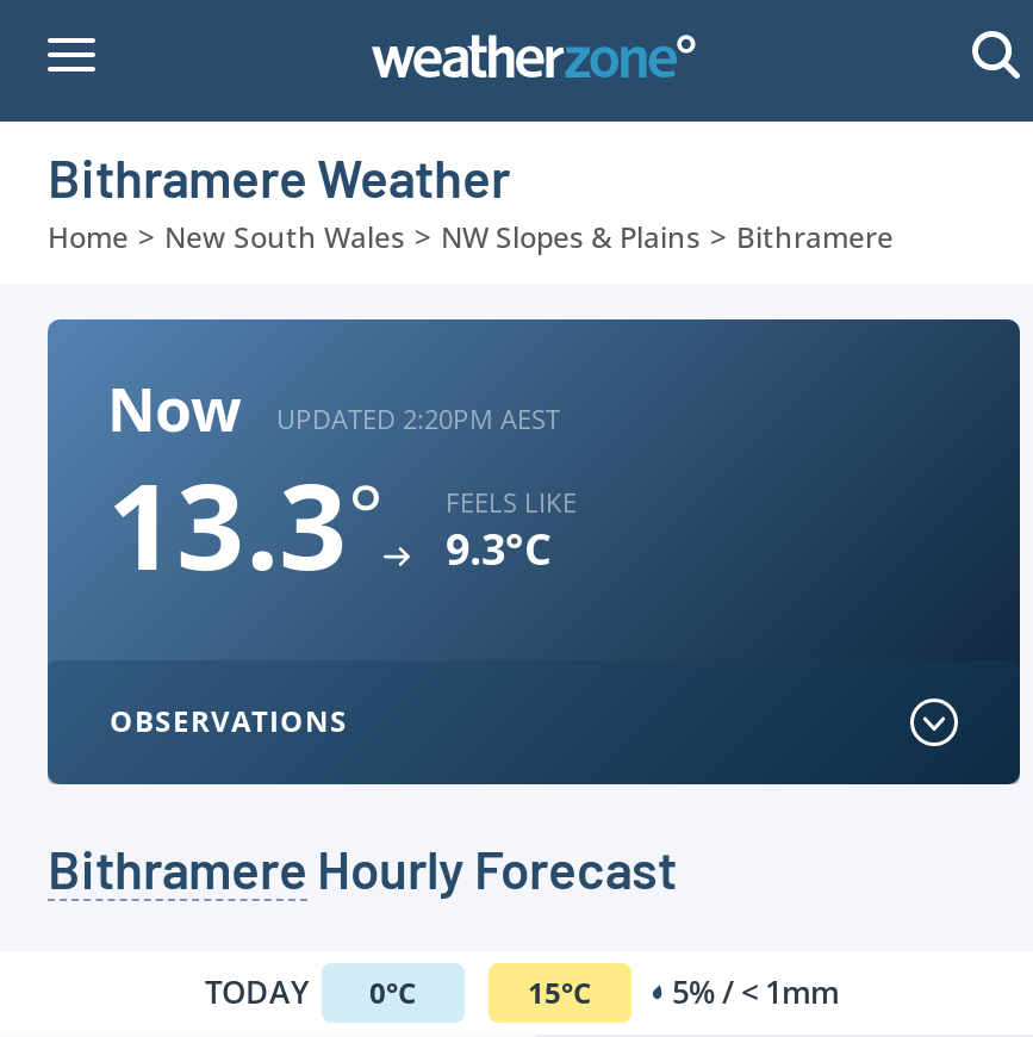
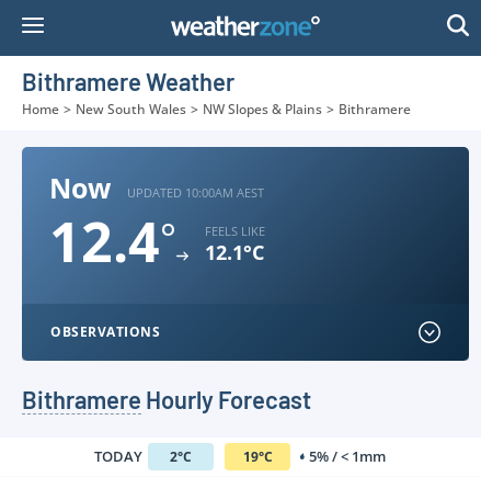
- UPDATED 2:20PM AEST
+ UPDATED 10:00AM AEST

- 13.3°
+ 12.4°

- 9.3°C
+ 12.1°C

- TODAY 0°C
+ TODAY 2°C

- 15°C 5% / < 1mm
+ 19°C 5% / < 1mm
